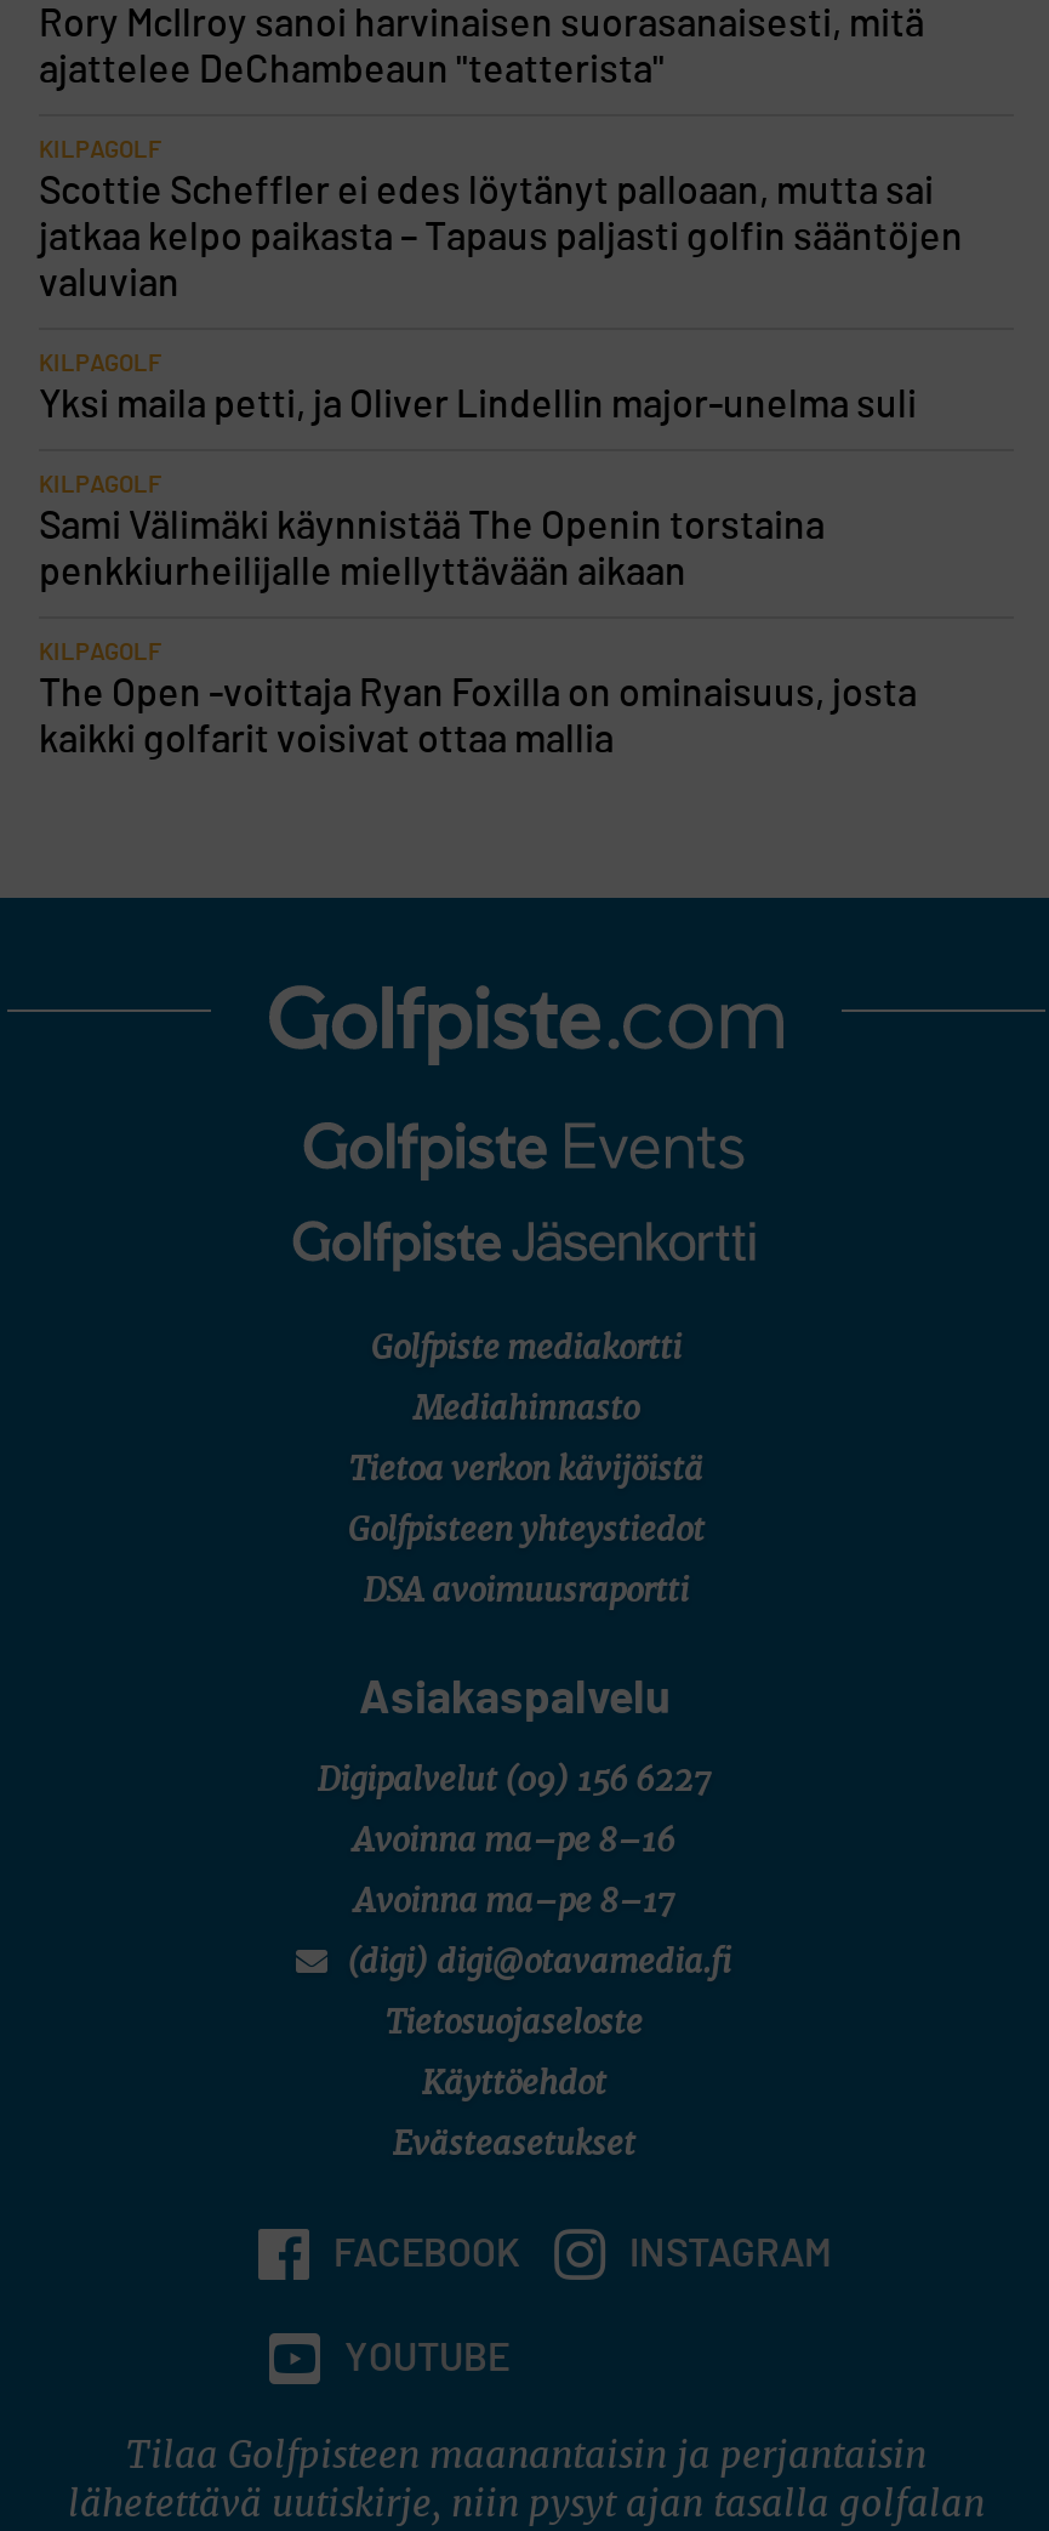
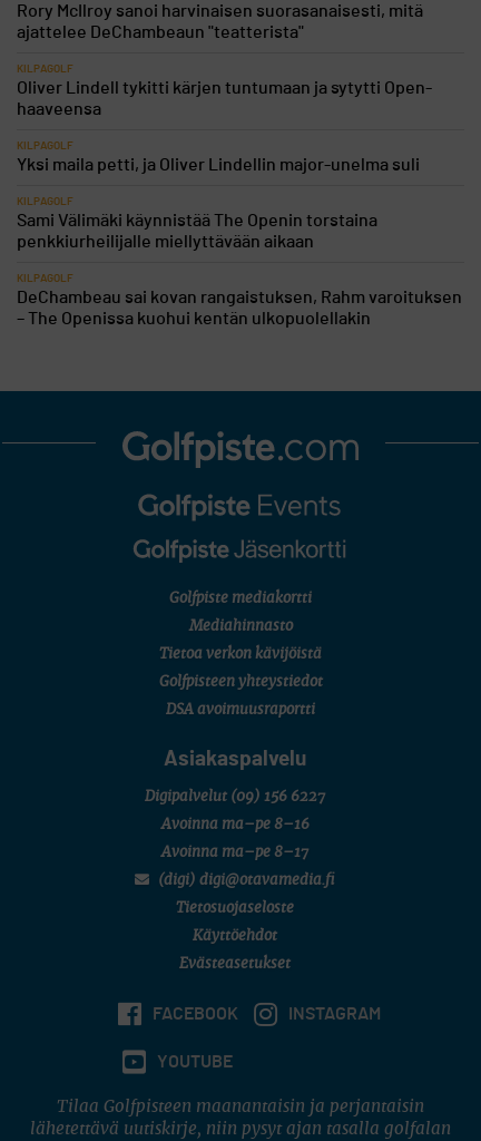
- Scottie Scheffler ei edes löytänyt palloaan, mutta sai
- jatkaa kelpo paikasta – Tapaus paljasti golfin sääntöjen
- valuvian
+ Oliver Lindell tykitti kärjen tuntumaan ja sytytti Open-
+ haaveensa

- The Open -voittaja Ryan Foxilla on ominaisuus, josta
- kaikki golfarit voisivat ottaa mallia
+ DeChambeau sai kovan rangaistuksen, Rahm varoituksen
+ – The Openissa kuohui kentän ulkopuolellakin
